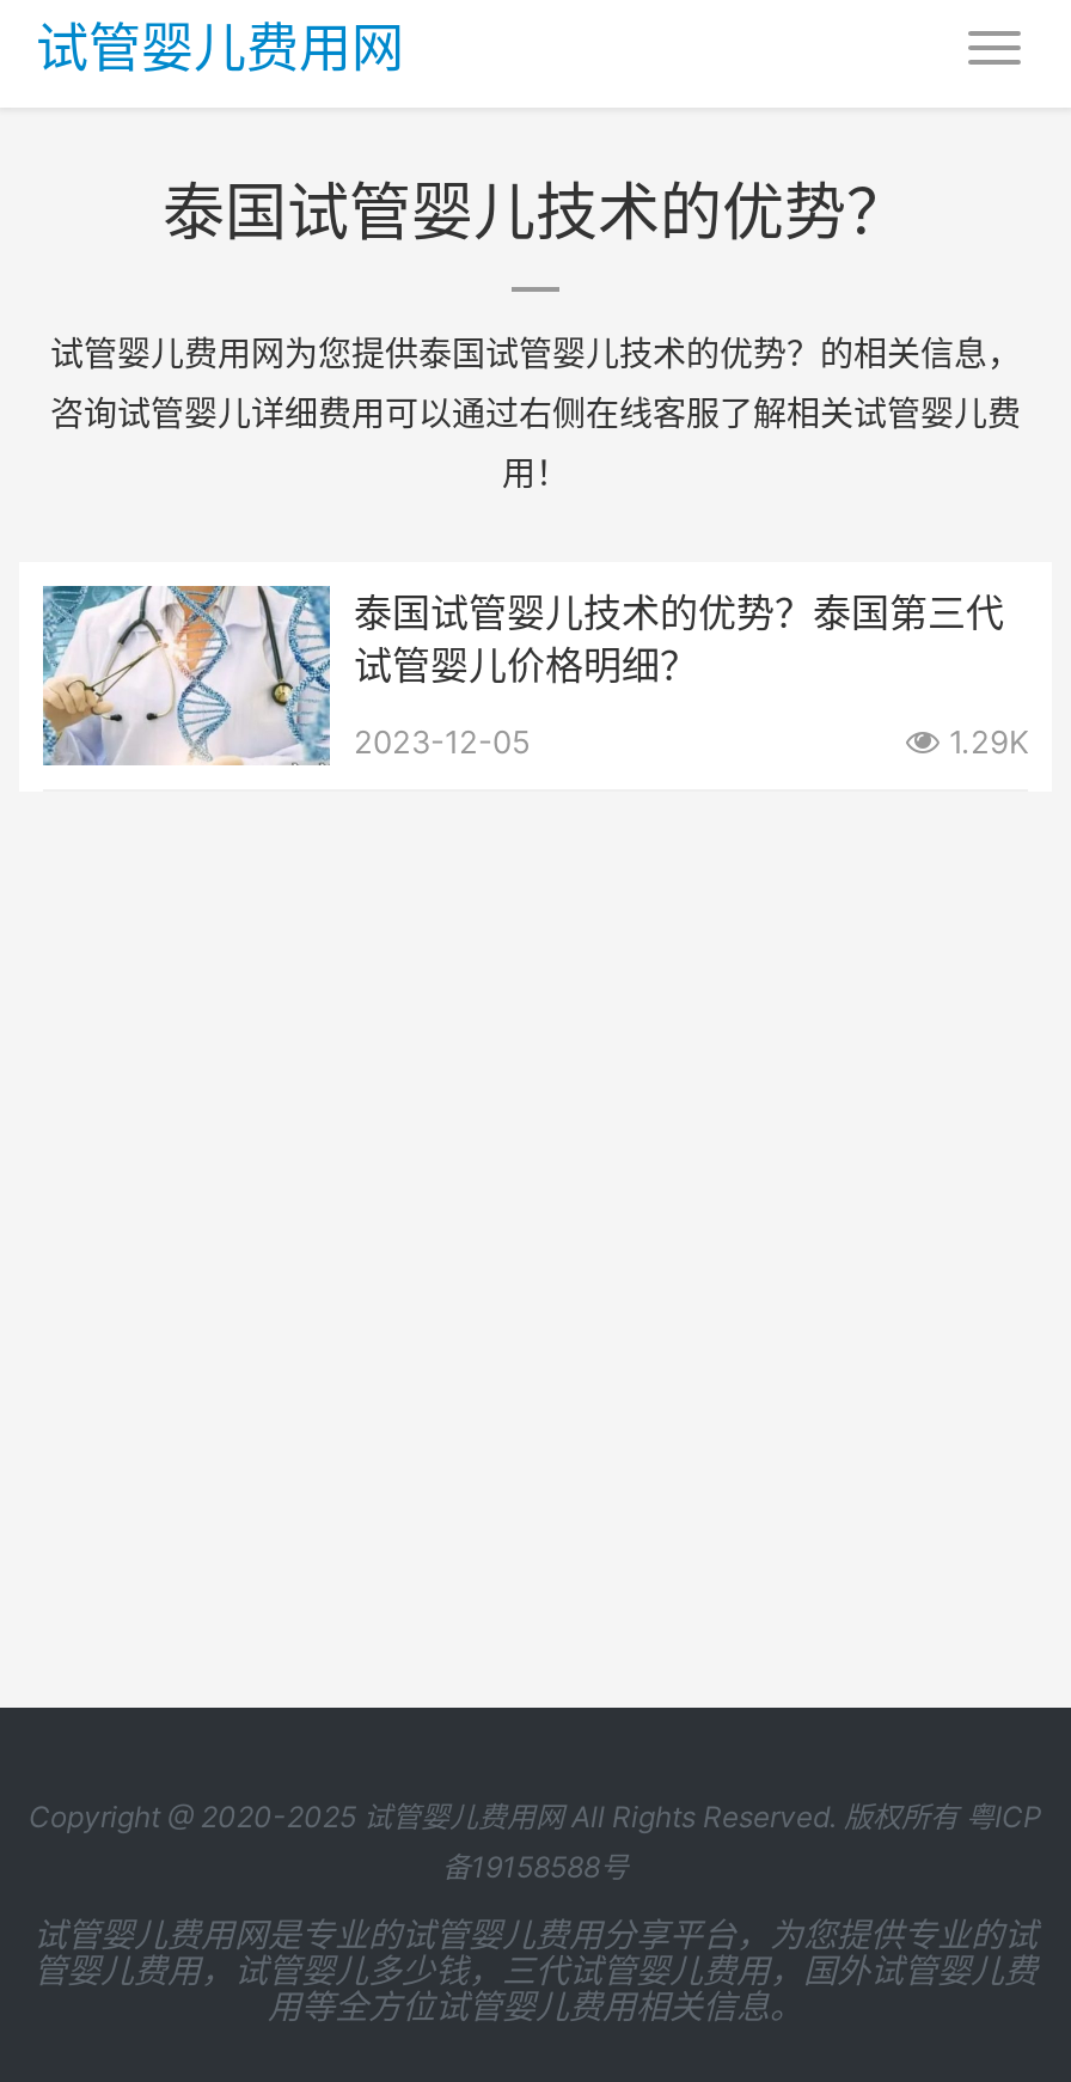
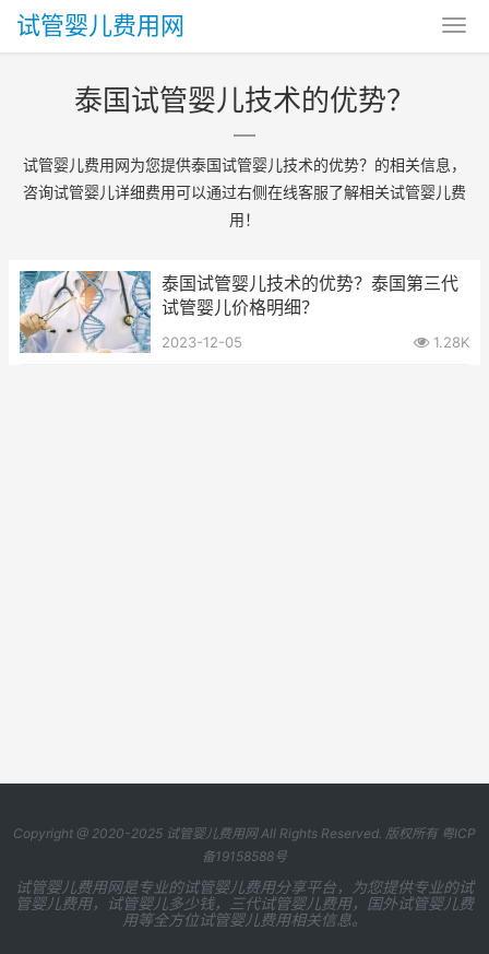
- 1.29K
+ 1.28K
